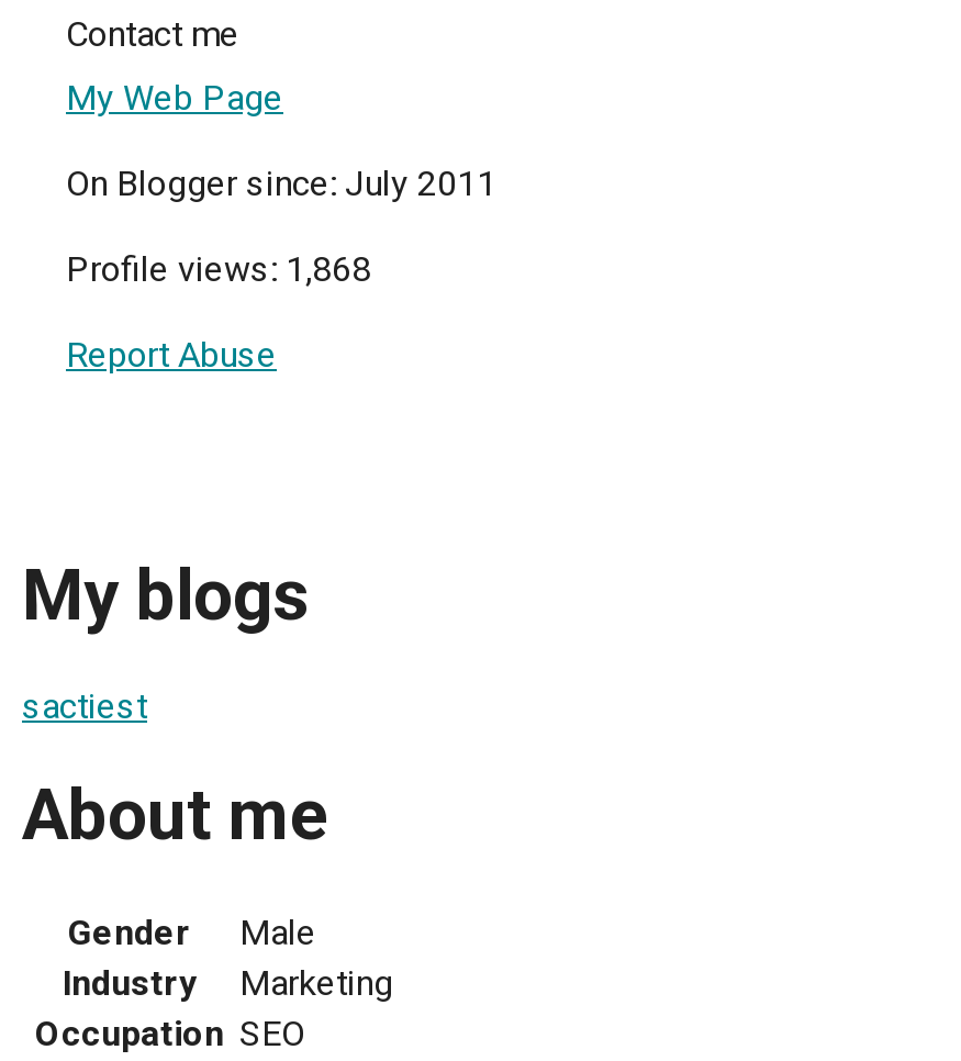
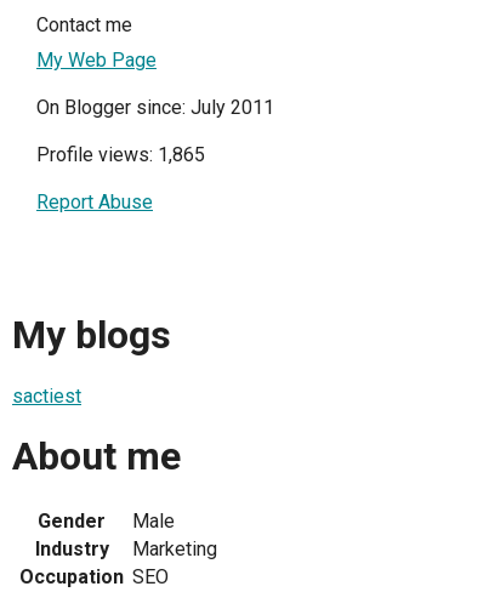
- Profile views: 1,868
+ Profile views: 1,865
